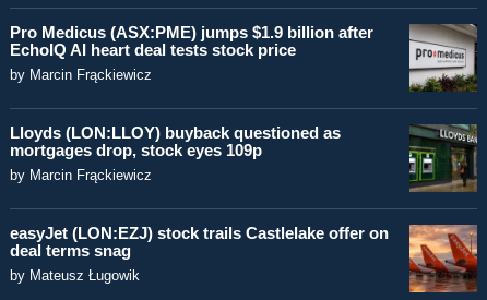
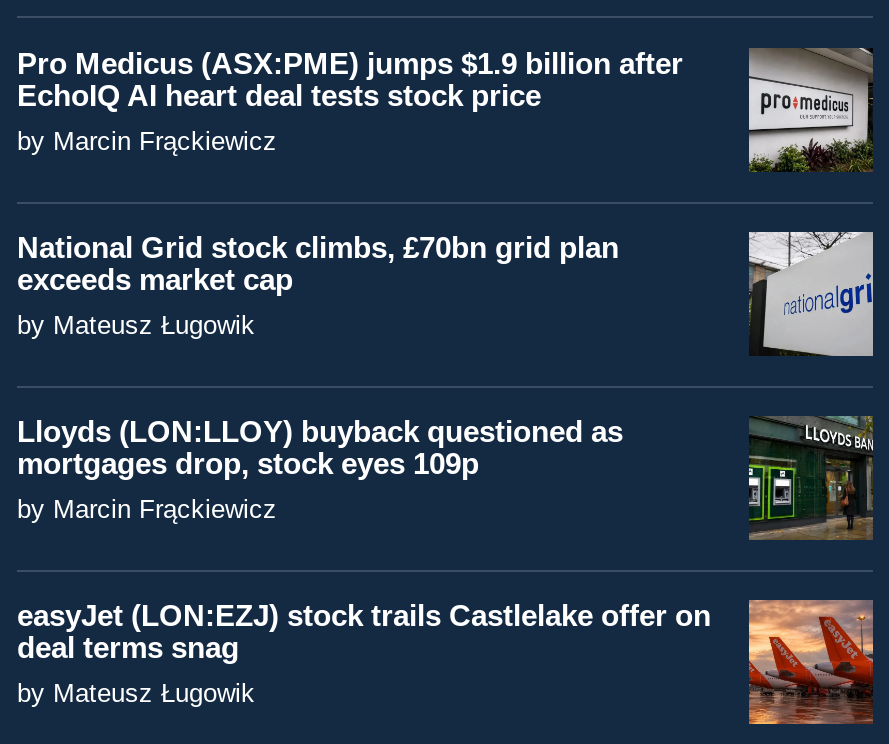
+ National Grid stock climbs, £70bn grid plan
+ exceeds market cap
+ by Mateusz Ługowik

+ [image]
